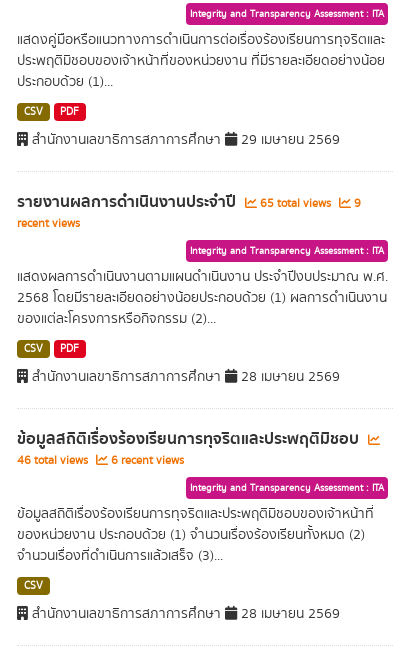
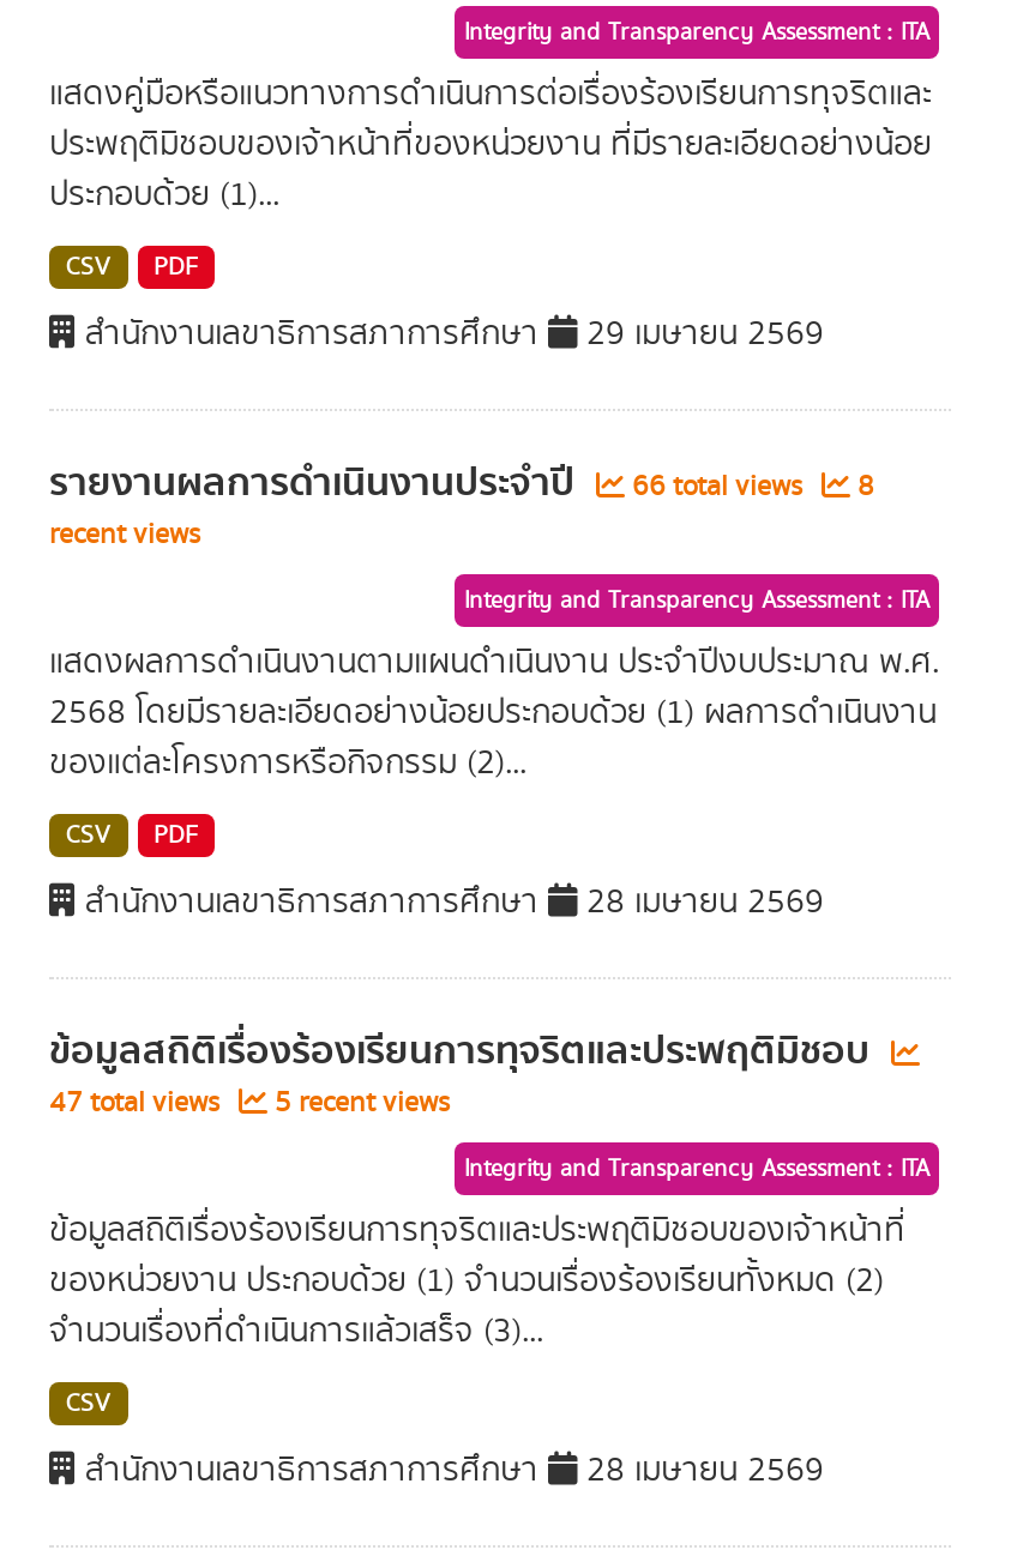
- 65 total views
+ 66 total views

- 9
+ 8

- 46 total views
+ 47 total views

- 6 recent views
+ 5 recent views
